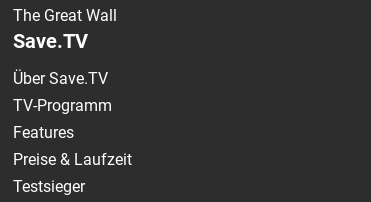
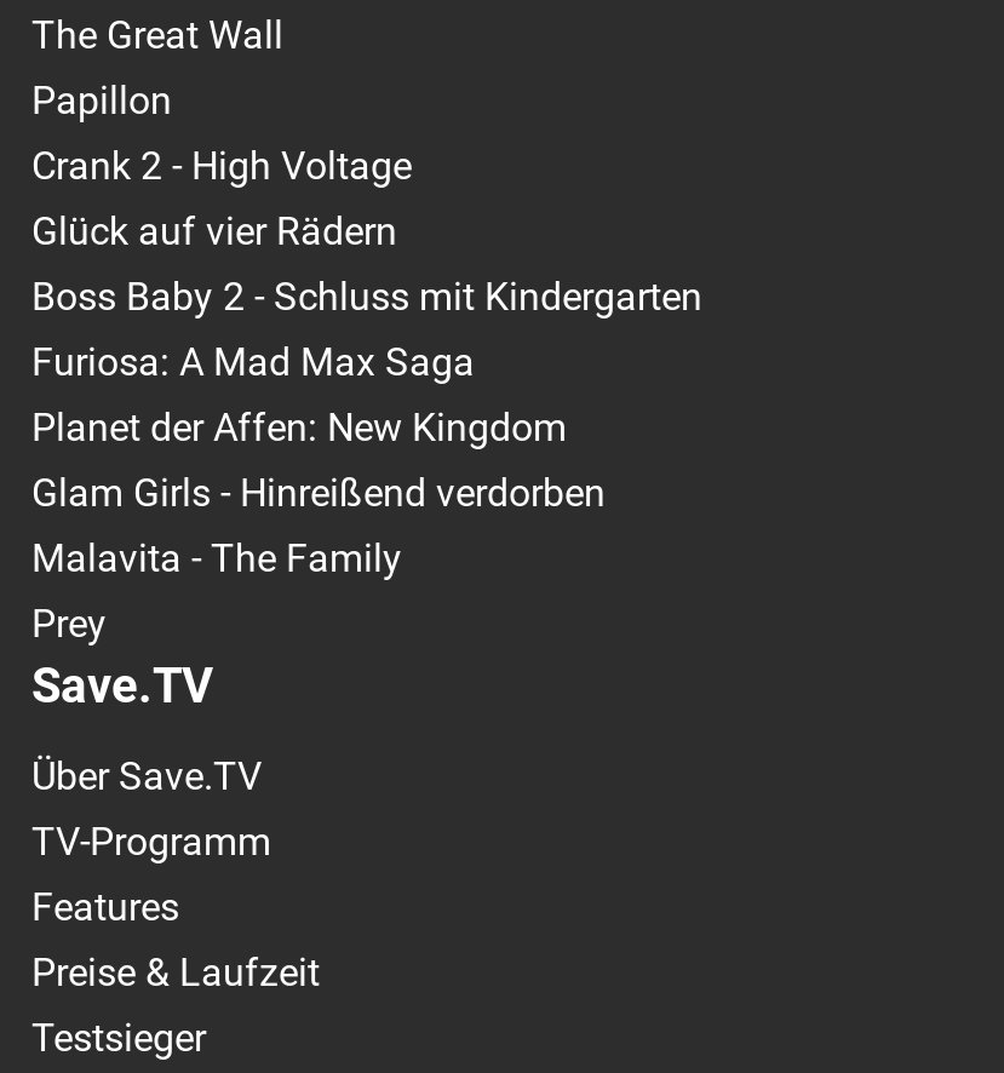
+ Papillon
+ Crank 2 - High Voltage
+ Glück auf vier Rädern
+ Boss Baby 2 - Schluss mit Kindergarten
+ Furiosa: A Mad Max Saga
+ Planet der Affen: New Kingdom
+ Glam Girls - Hinreißend verdorben
+ Malavita - The Family
+ Prey
